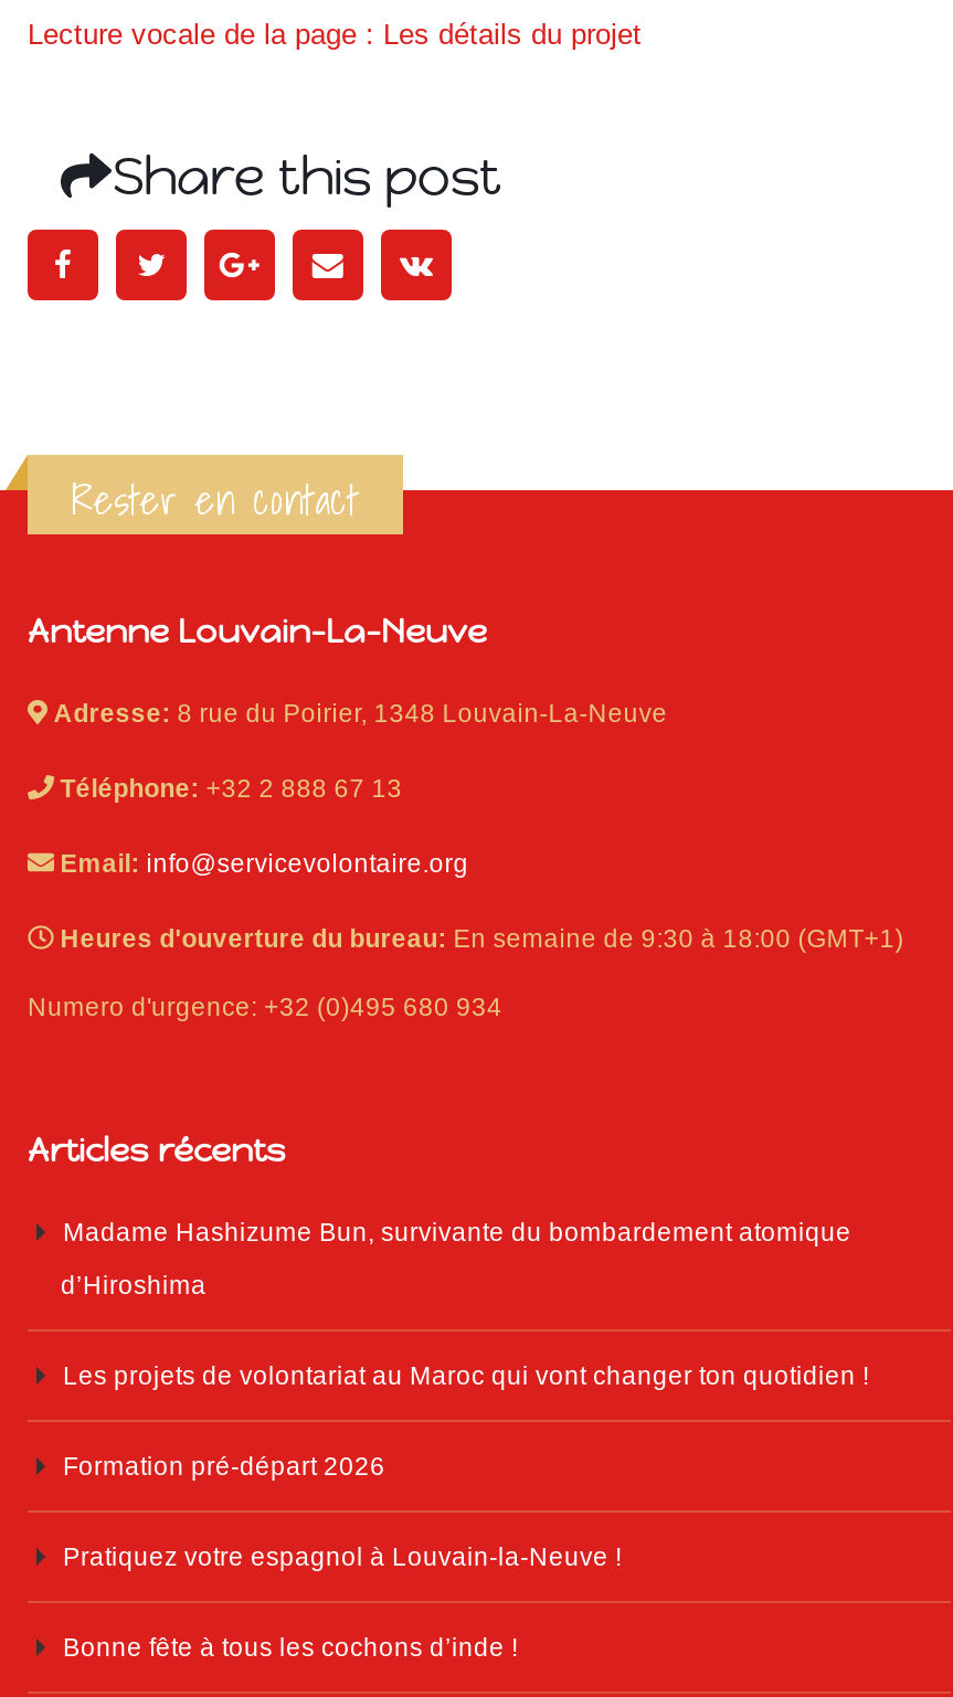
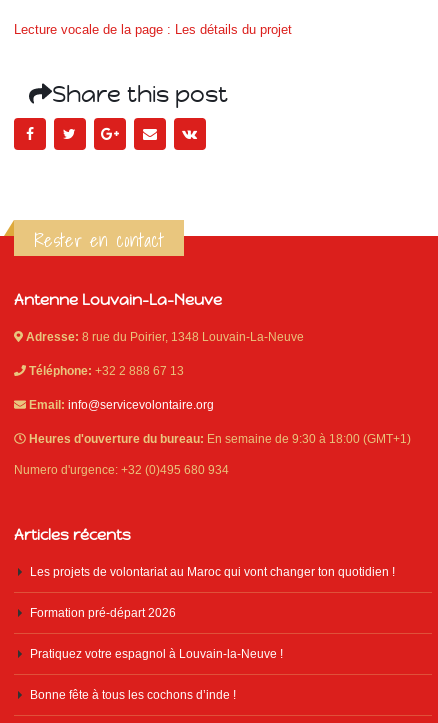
- Madame Hashizume Bun, survivante du bombardement atomique
- d’Hiroshima
